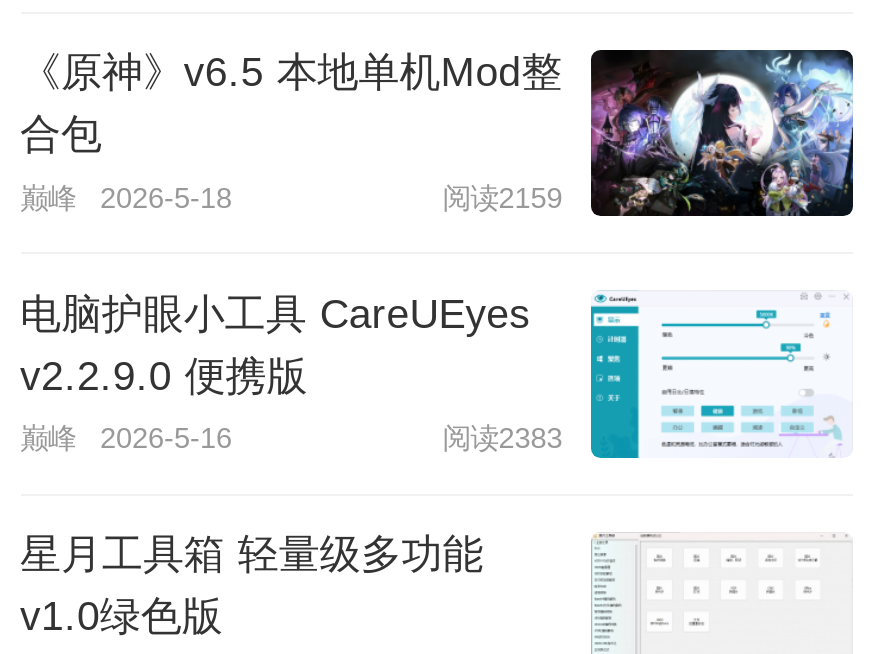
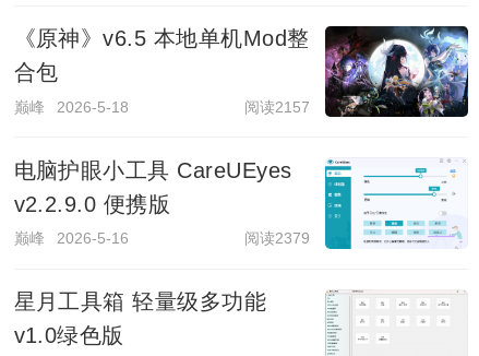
- 阅读2159
+ 阅读2157

- 阅读2383
+ 阅读2379
